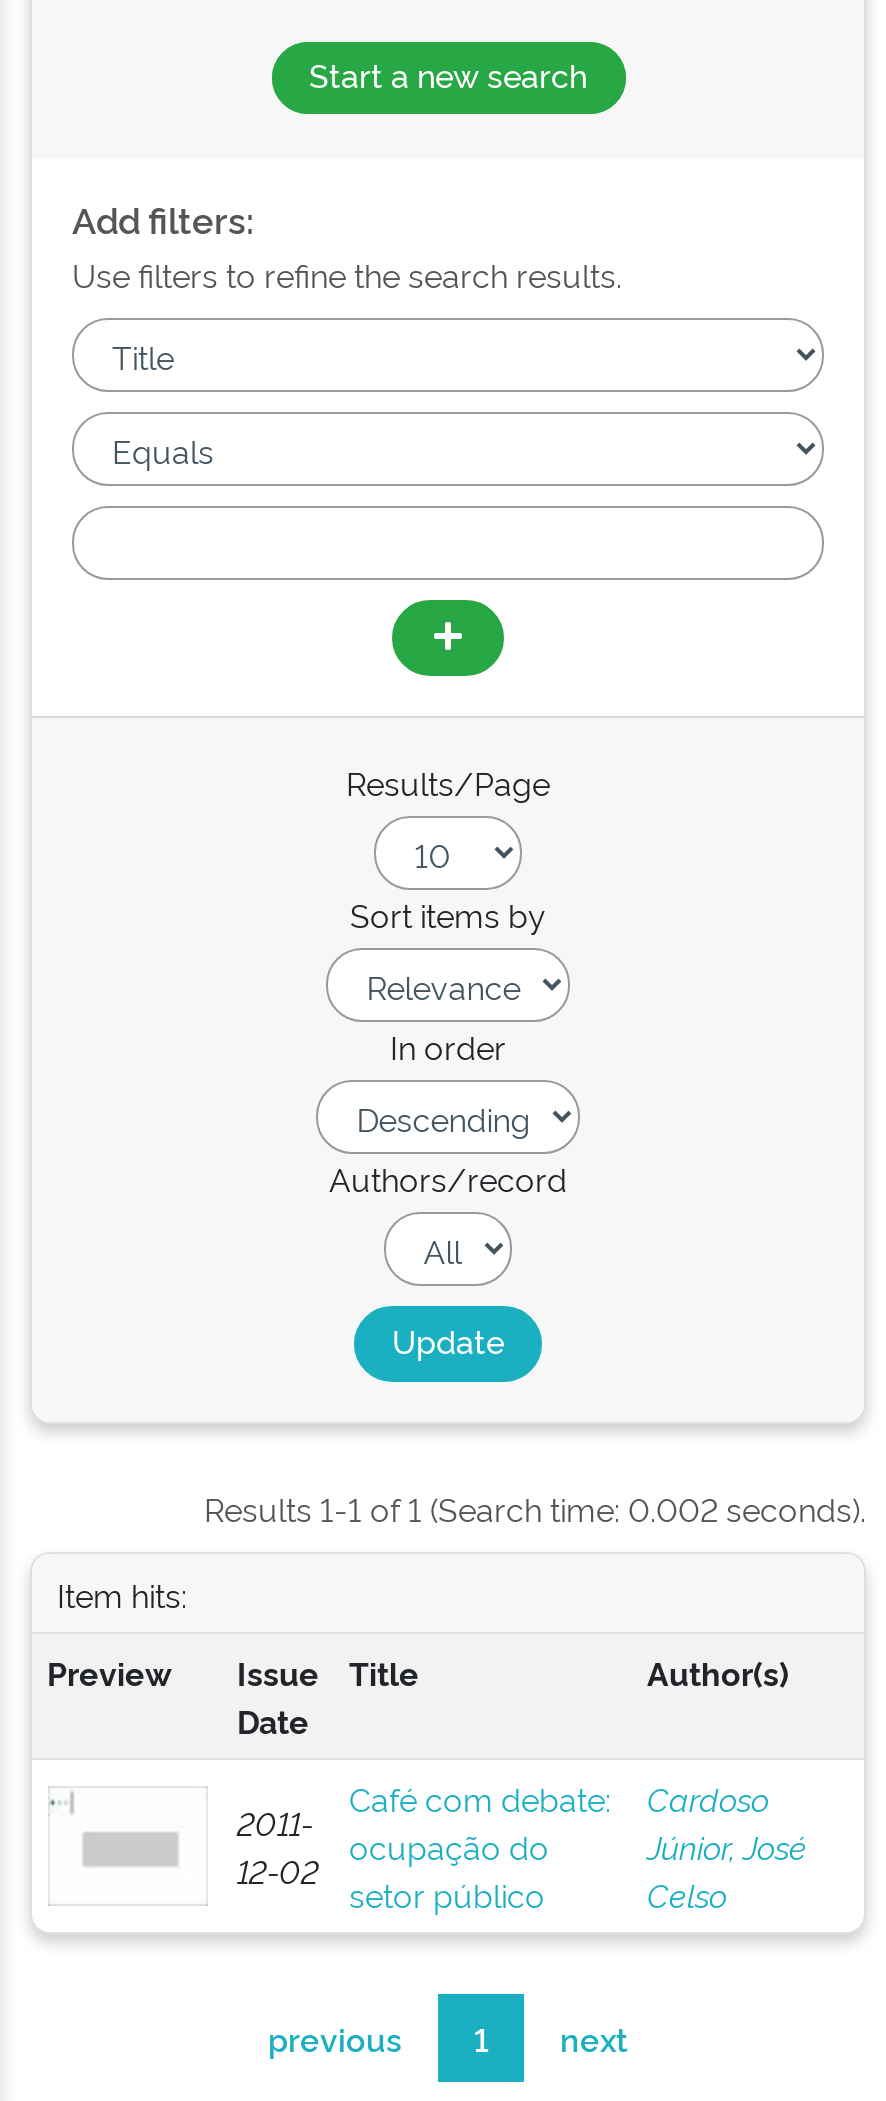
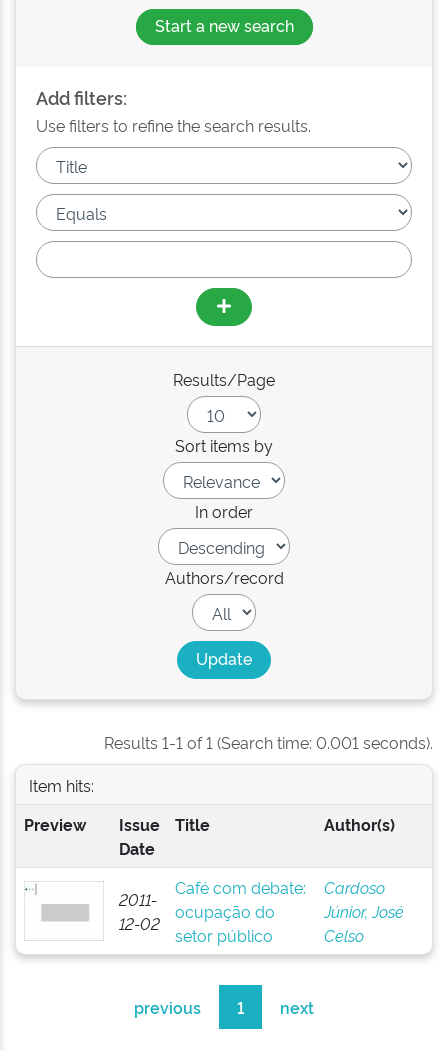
- Results 1-1 of 1 (Search time: 0.002 seconds).
+ Results 1-1 of 1 (Search time: 0.001 seconds).
